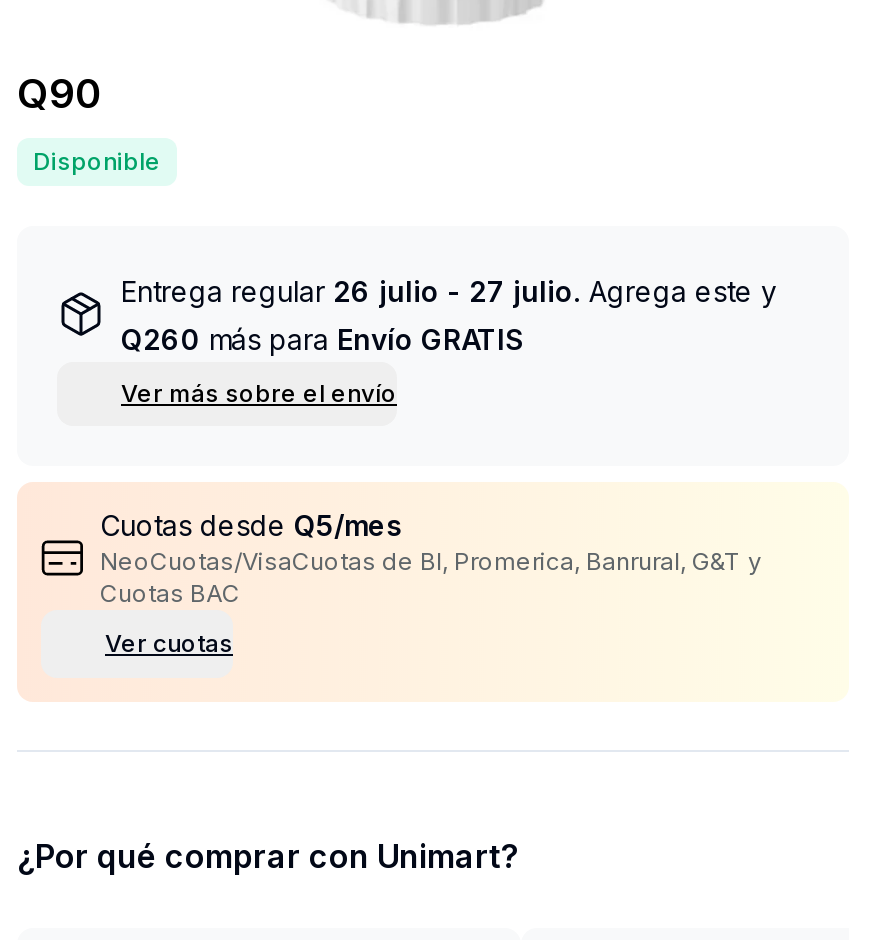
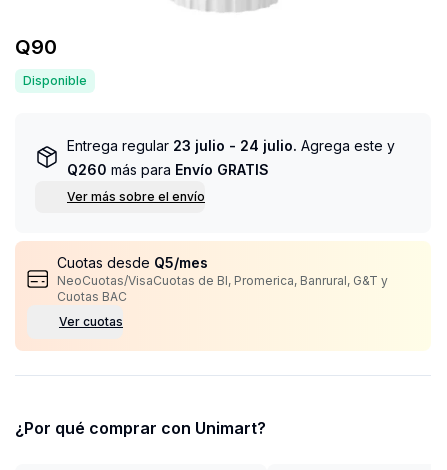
- Entrega regular 26 julio - 27 julio. Agrega este y
+ Entrega regular 23 julio - 24 julio. Agrega este y
